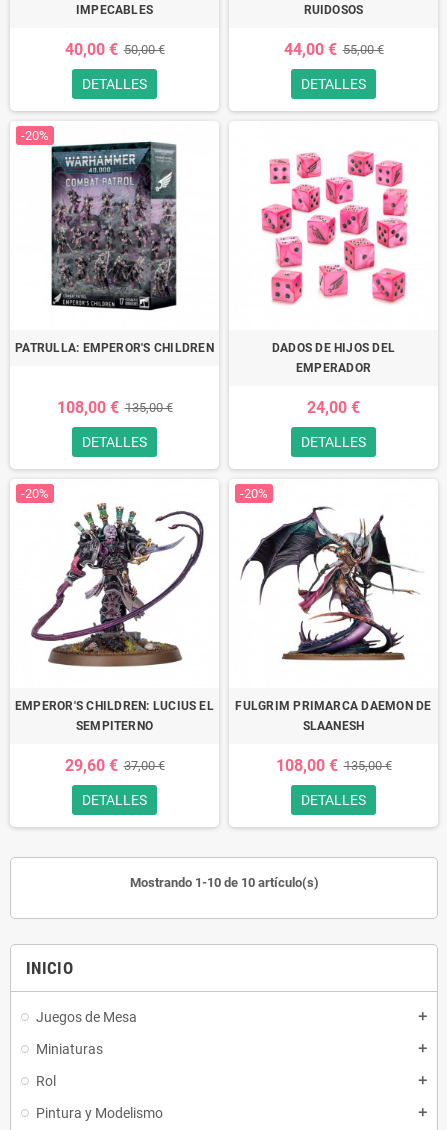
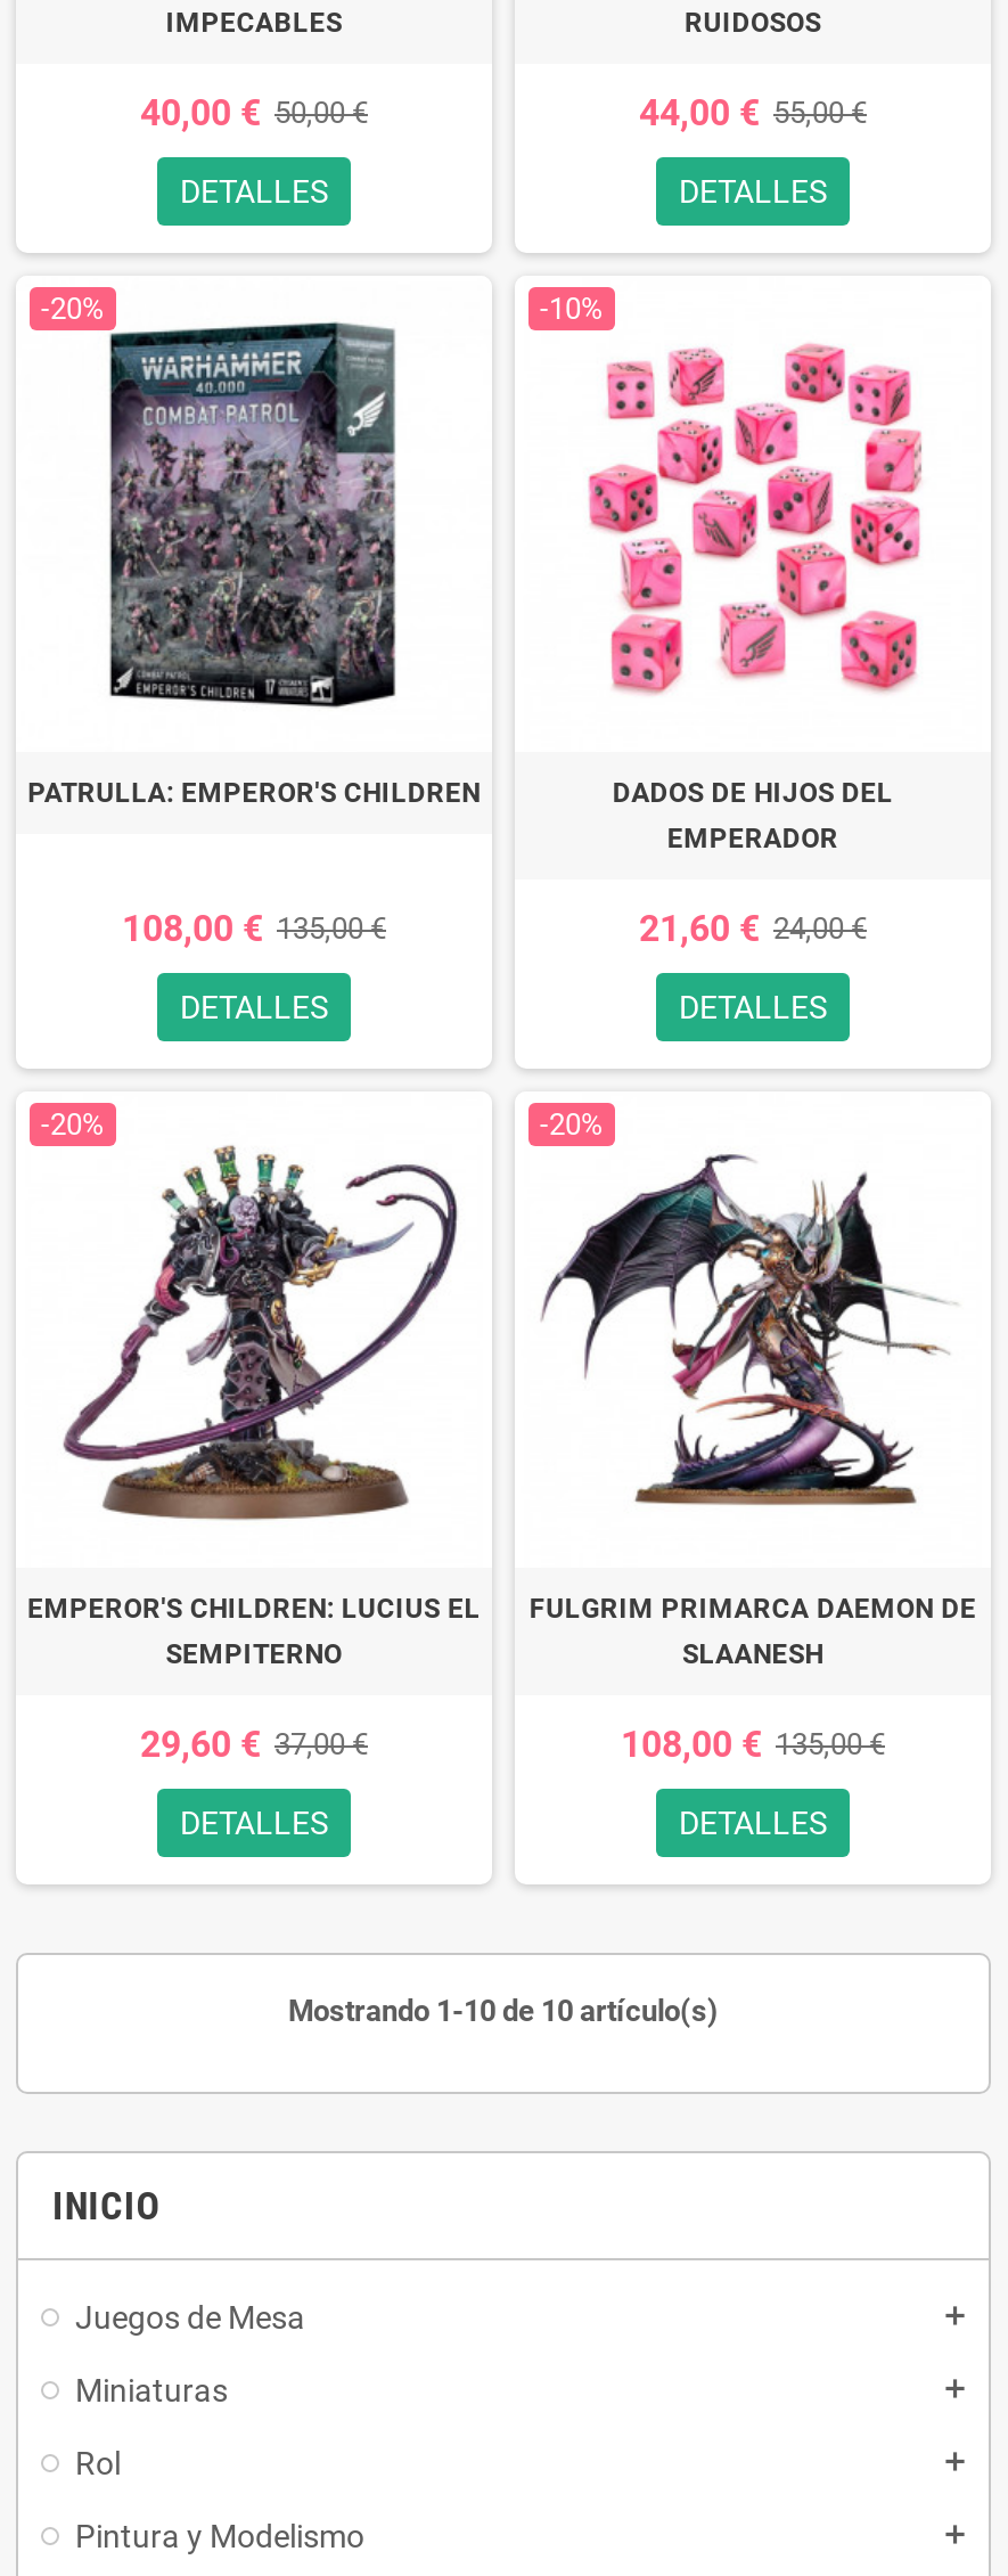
+ -10%

- 24,00 €
+ 21,60 € 24,00 €
